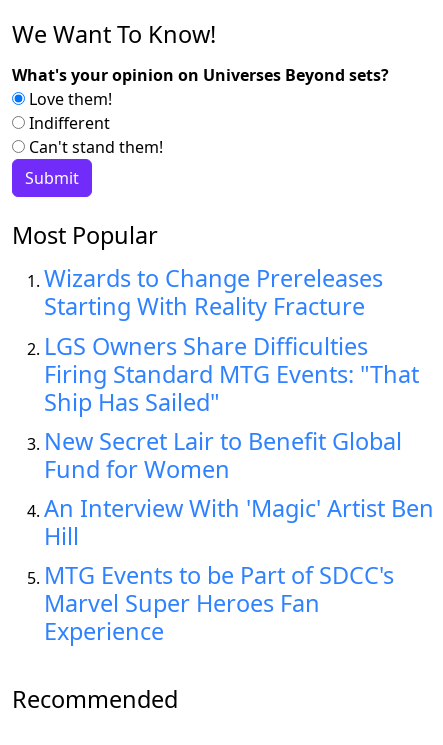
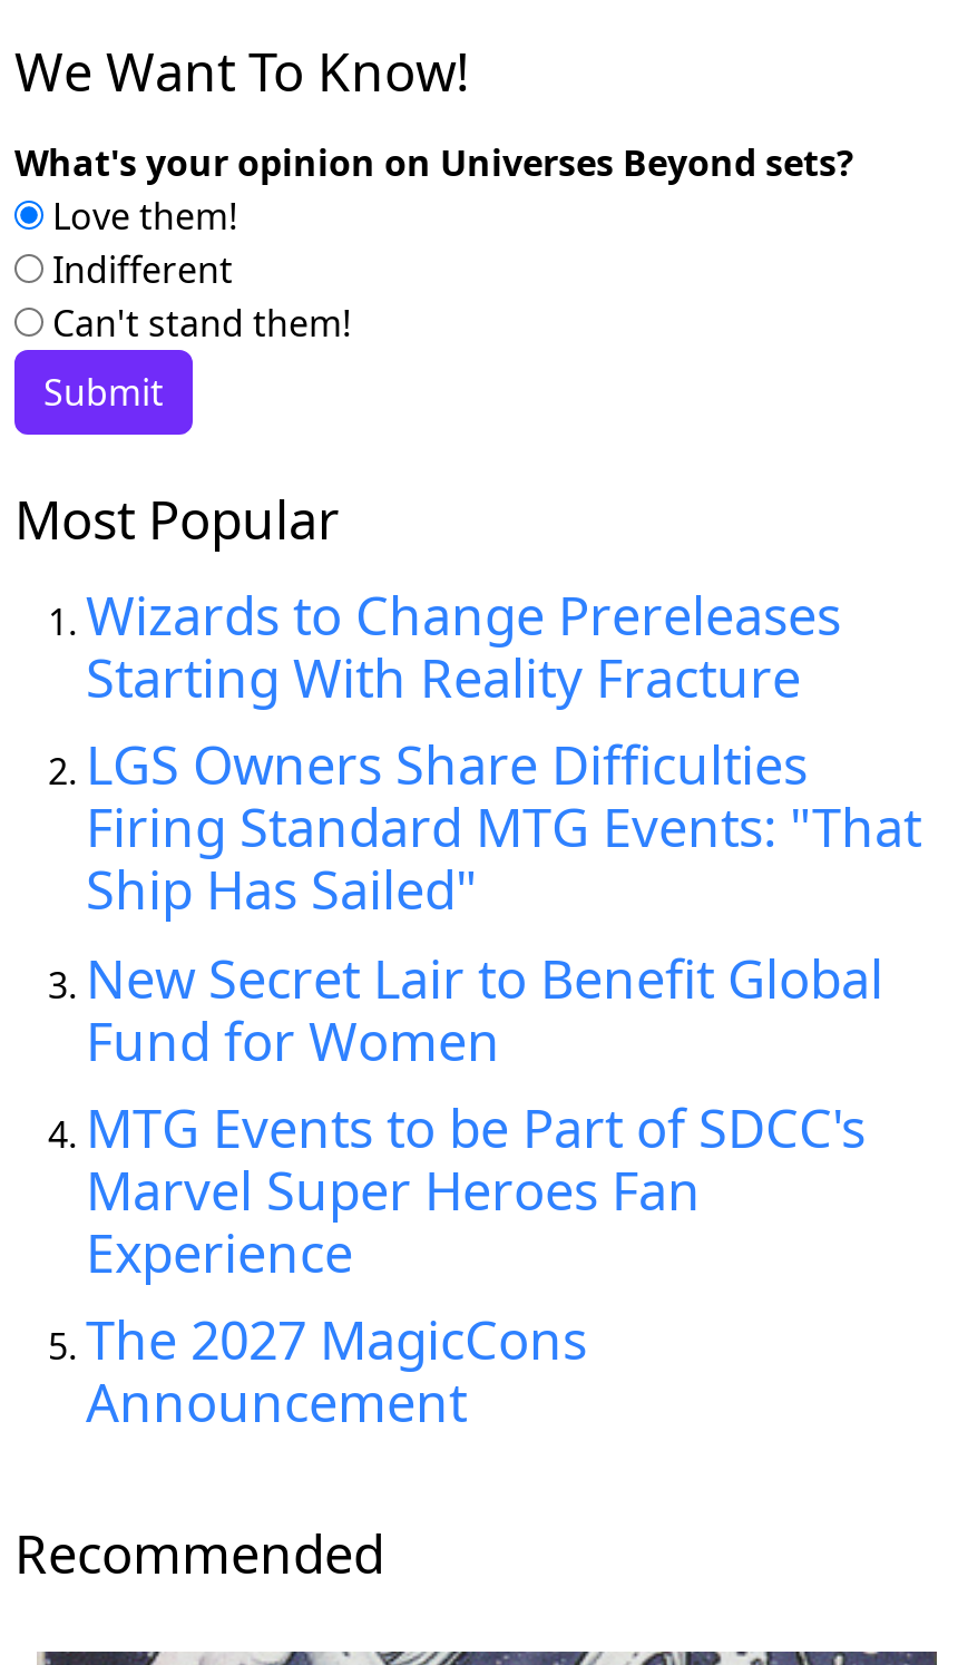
- An Interview With 'Magic' Artist Ben
- Hill

moved up: MTG Events to be Part of SDCC's | Marvel Super Heroes Fan | Experience

+ The 2027 MagicCons
+ Announcement
